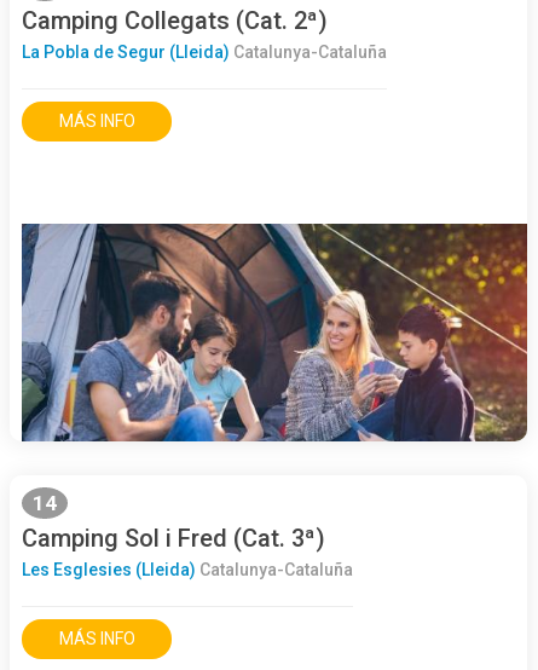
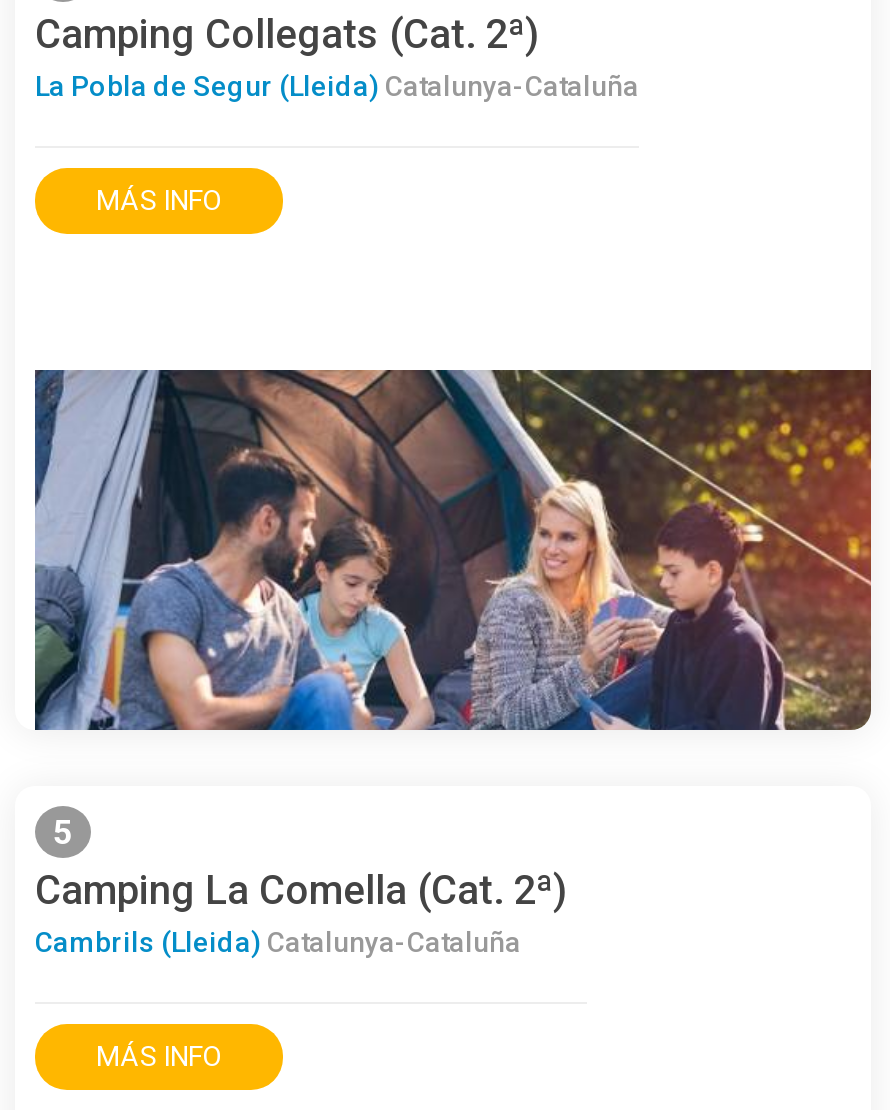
- 14
+ 5

- Camping Sol i Fred (Cat. 3ª)
- Les Esglesies (Lleida) Catalunya-Cataluña
+ Camping La Comella (Cat. 2ª)
+ Cambrils (Lleida) Catalunya-Cataluña
